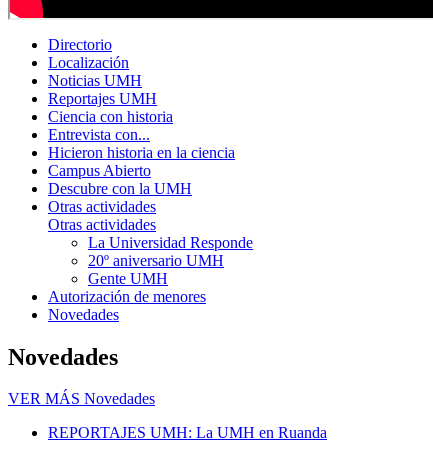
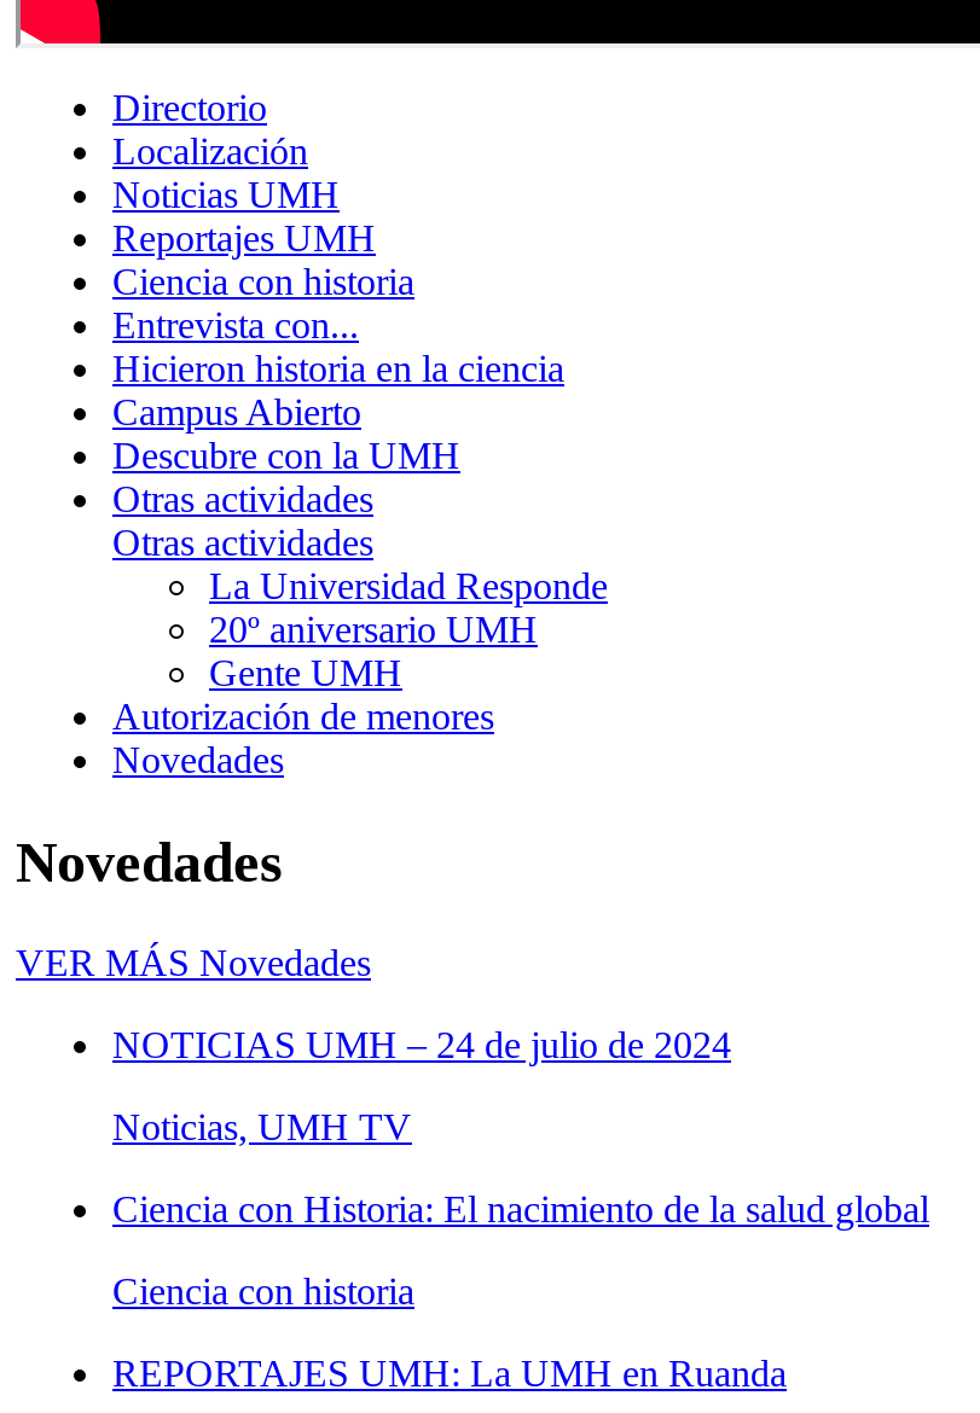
+ NOTICIAS UMH – 24 de julio de 2024
+ Noticias, UMH TV
+ Ciencia con Historia: El nacimiento de la salud global
+ Ciencia con historia
